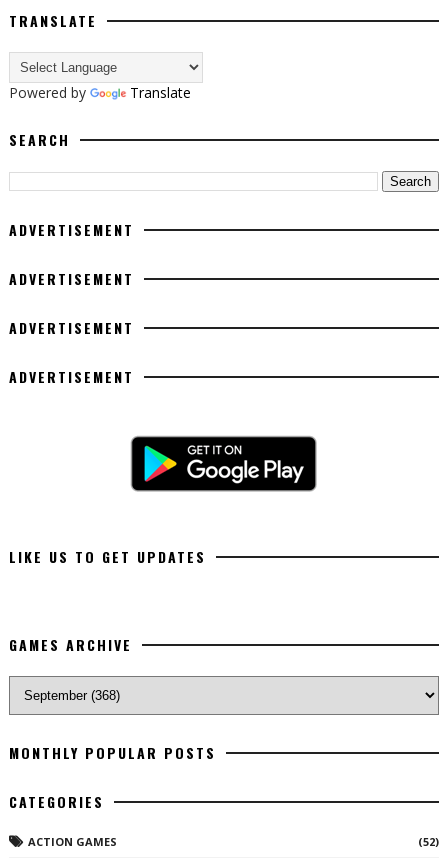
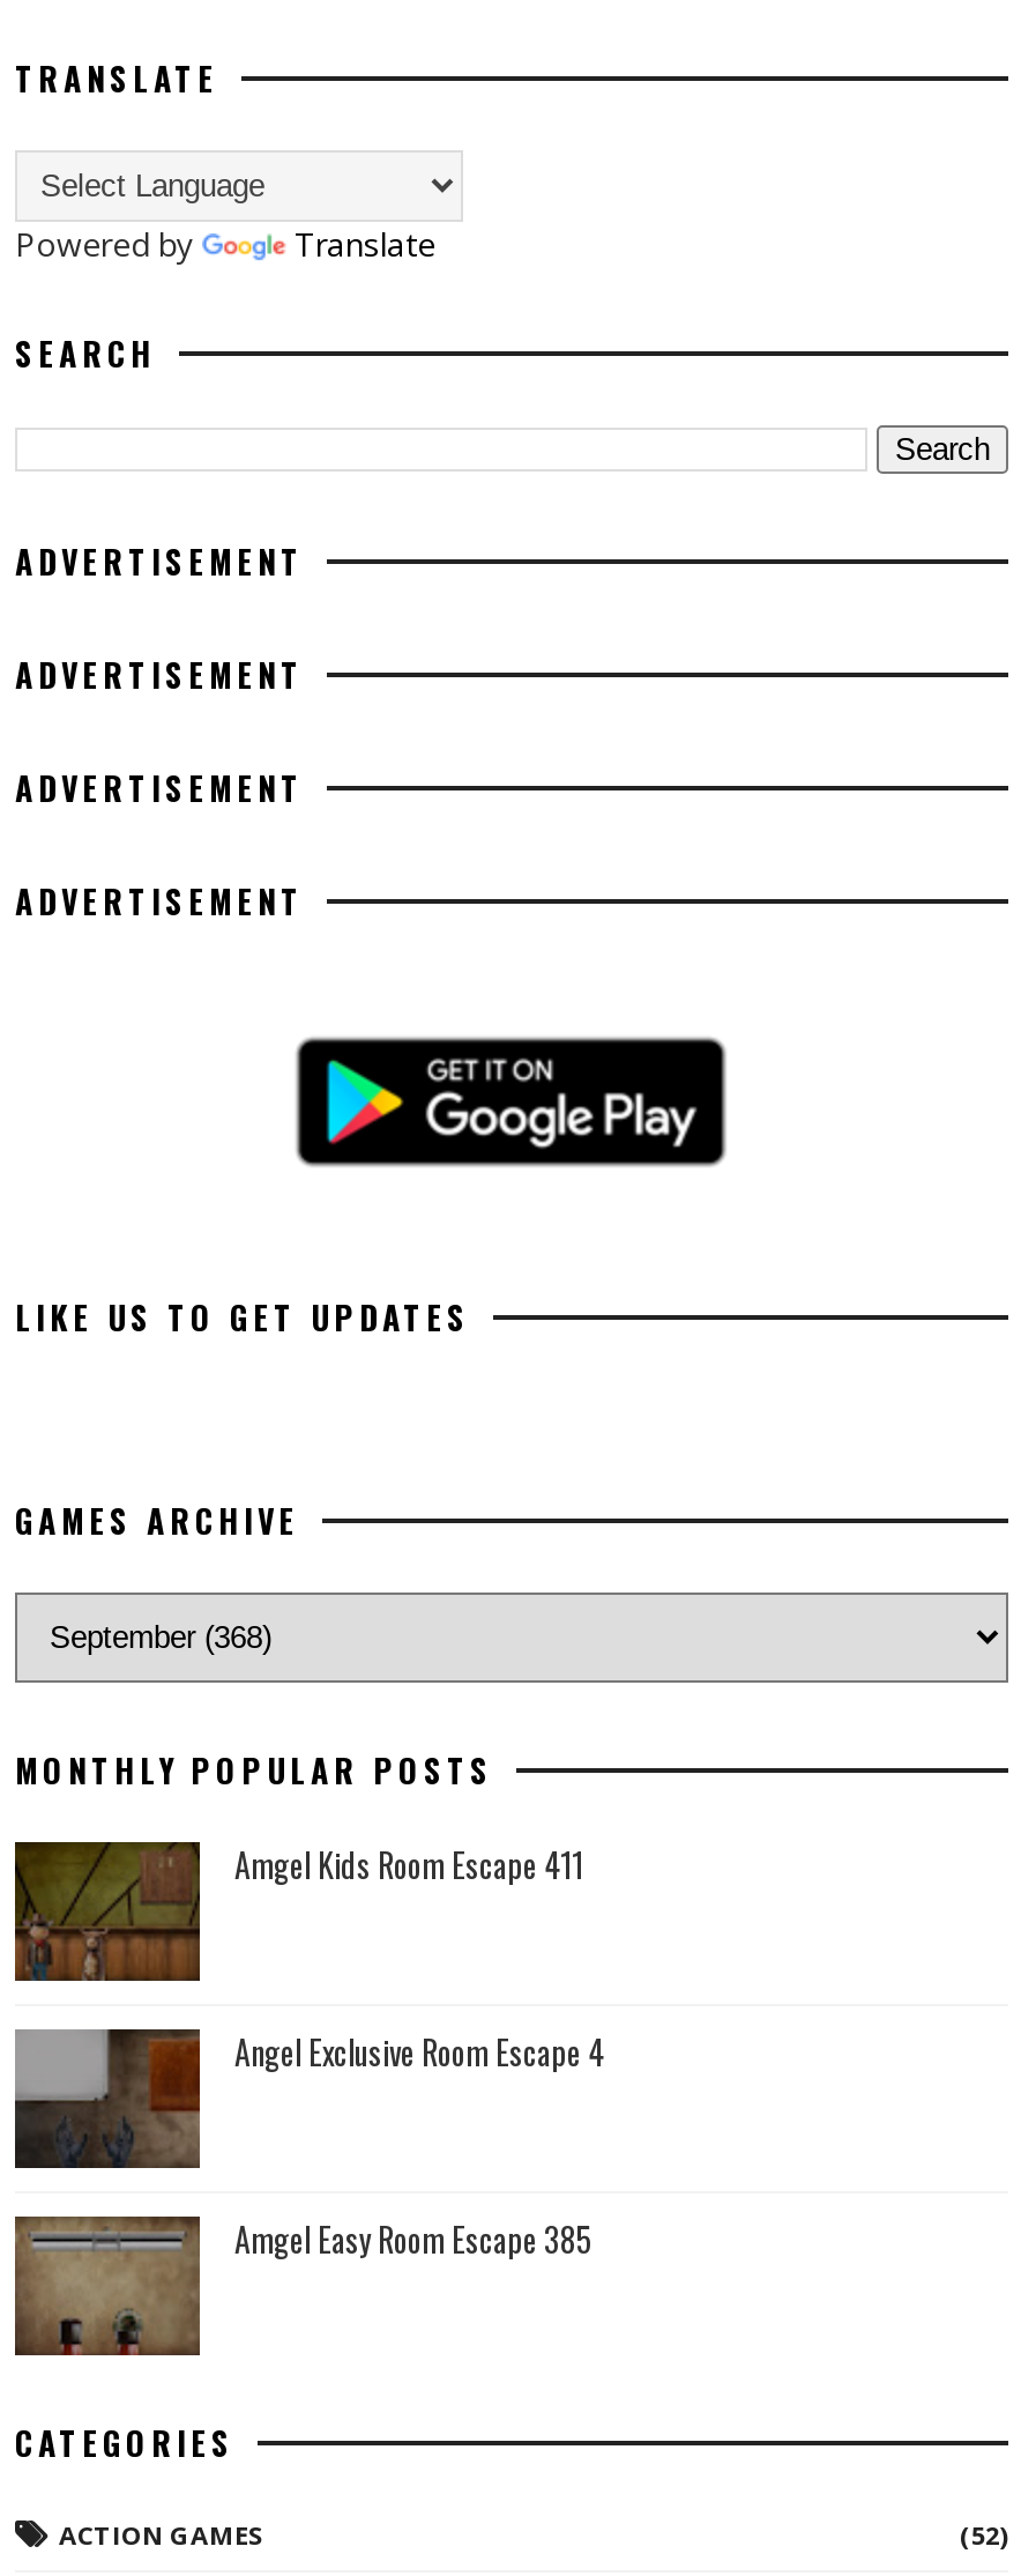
+ [image]
+ Amgel Kids Room Escape 411

+ [image]
+ Angel Exclusive Room Escape 4

+ [image]
+ Amgel Easy Room Escape 385
